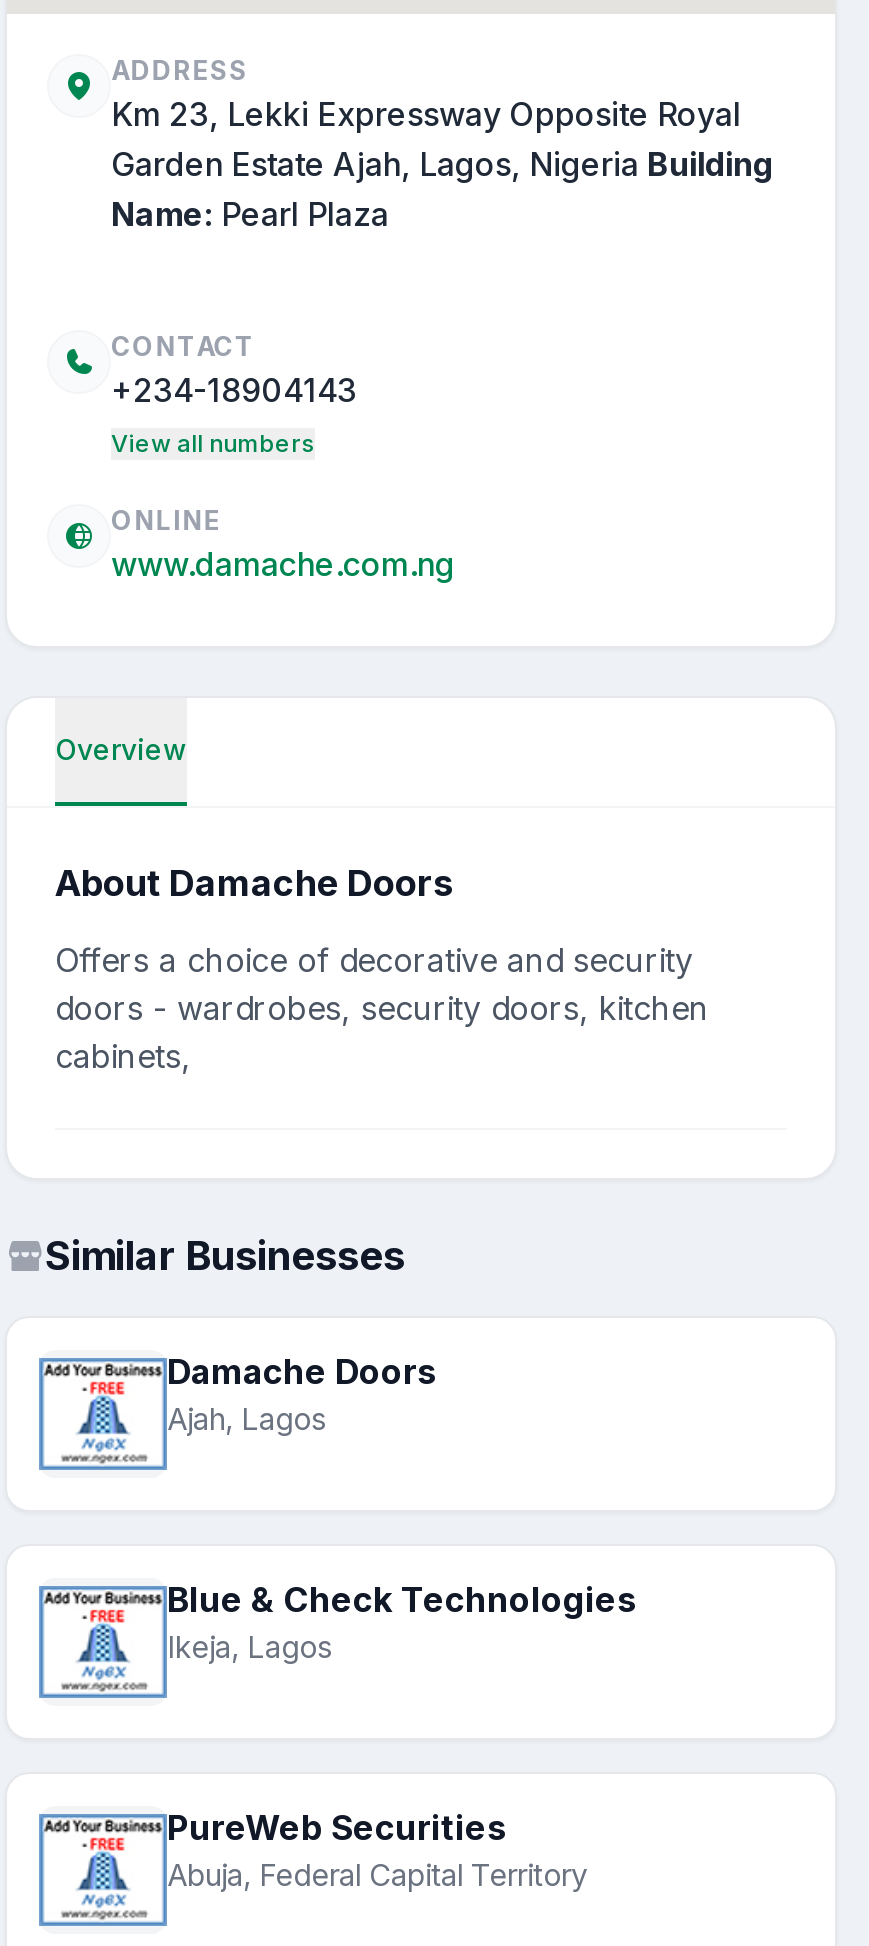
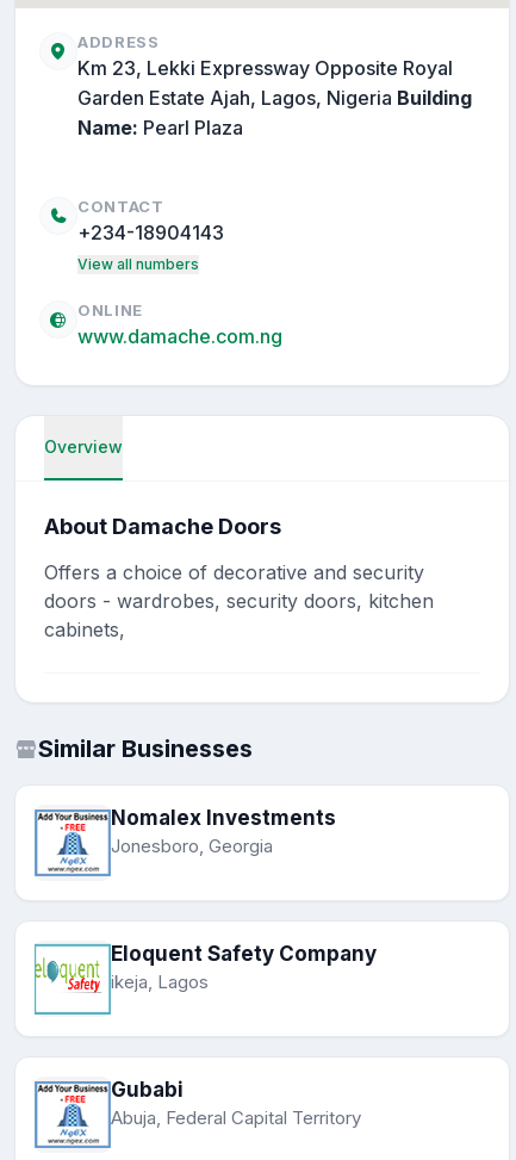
- Damache Doors
- Ajah, Lagos
+ Nomalex Investments
+ Jonesboro, Georgia

- [image]
- Blue & Check Technologies
- Ikeja, Lagos
+ [image]
+ Eloquent Safety Company
+ ikeja, Lagos

- PureWeb Securities
+ Gubabi
